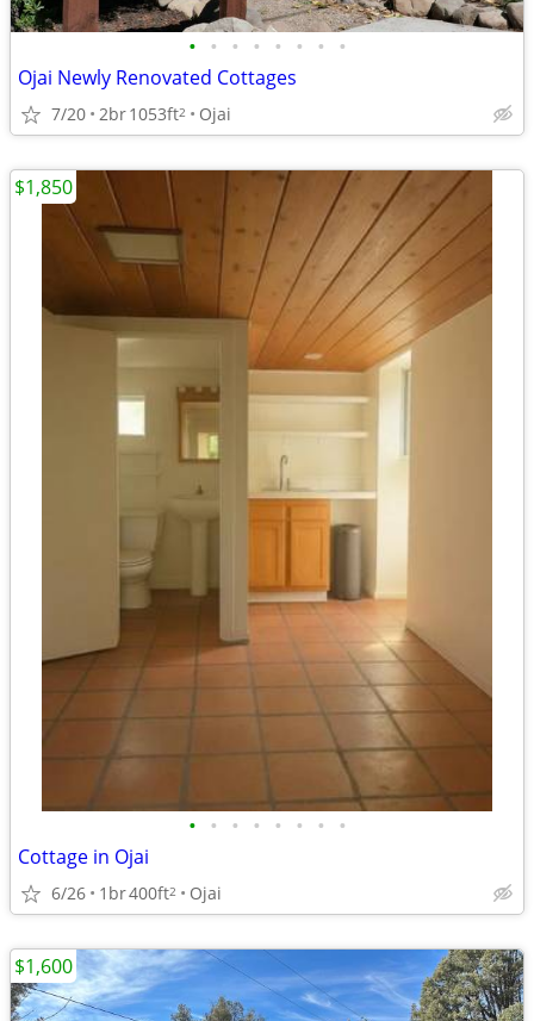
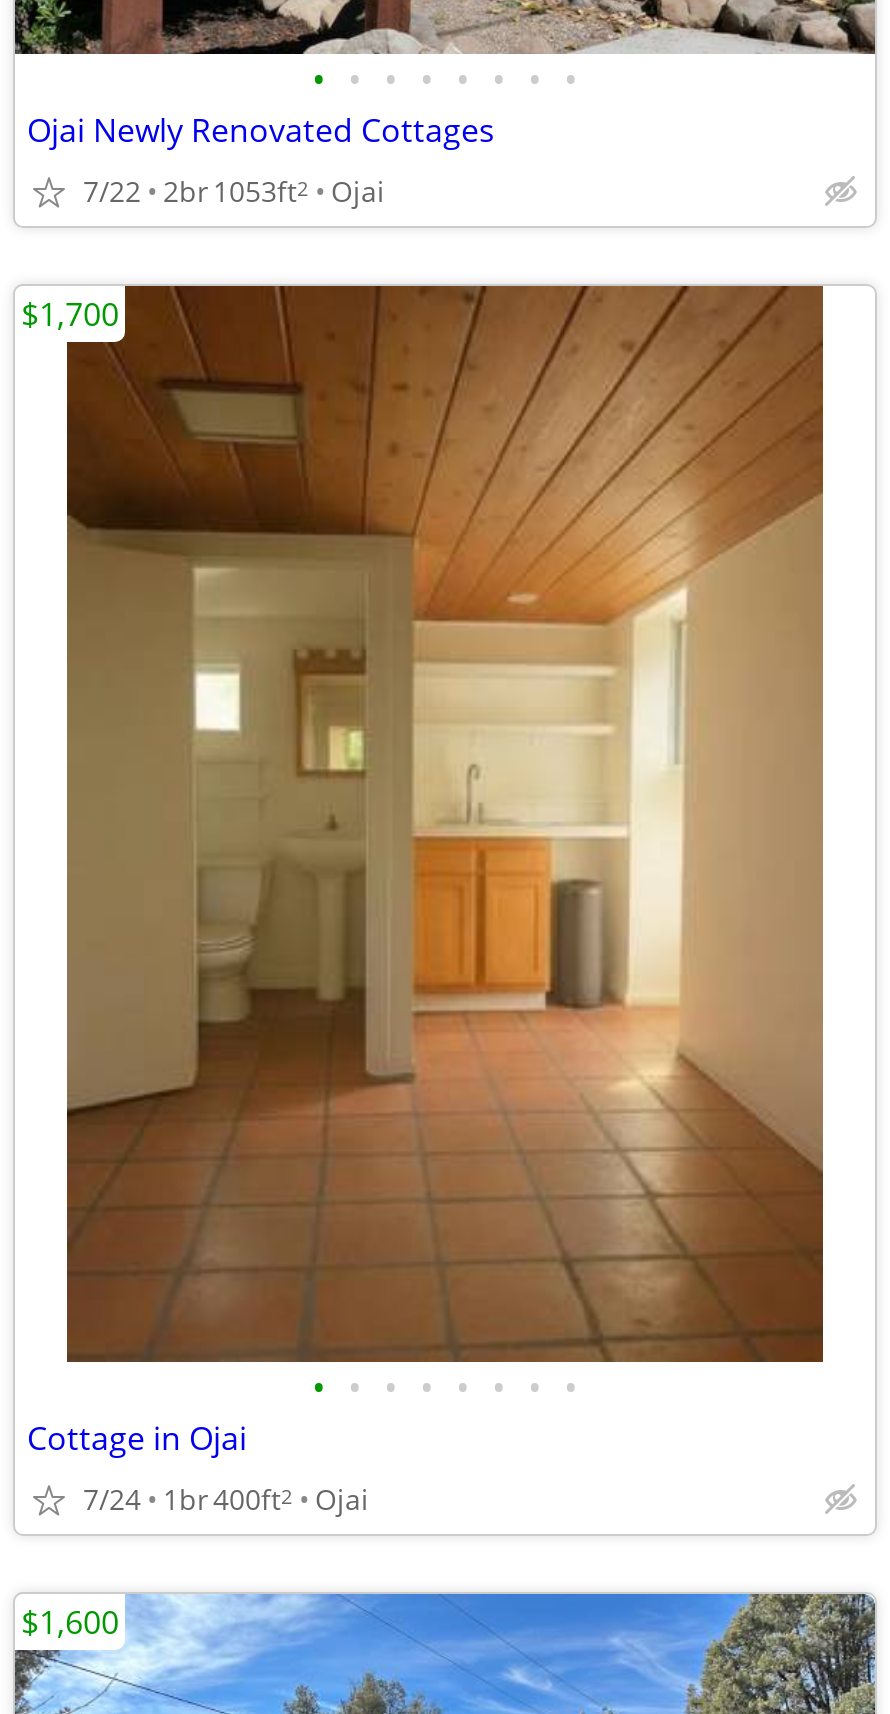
- 7/20 2br 1053ft2 Ojai
+ 7/22 2br 1053ft2 Ojai

- $1,850
+ $1,700

- 6/26 1br 400ft2 Ojai
+ 7/24 1br 400ft2 Ojai
